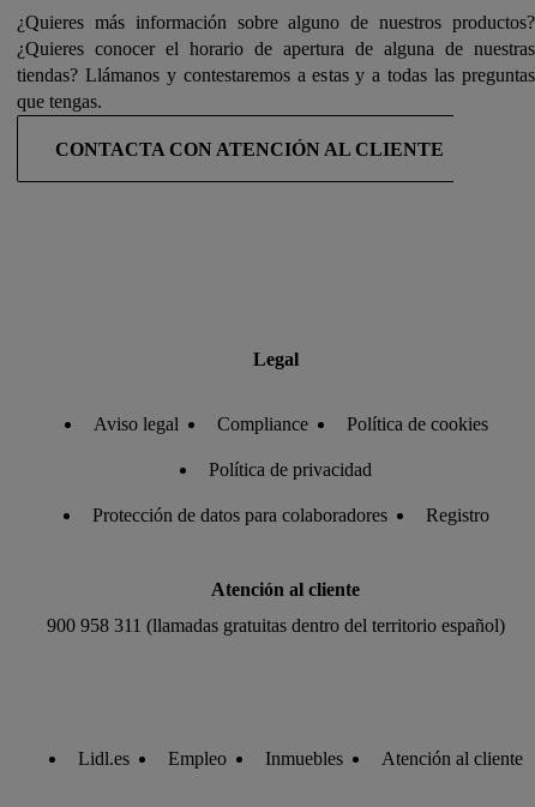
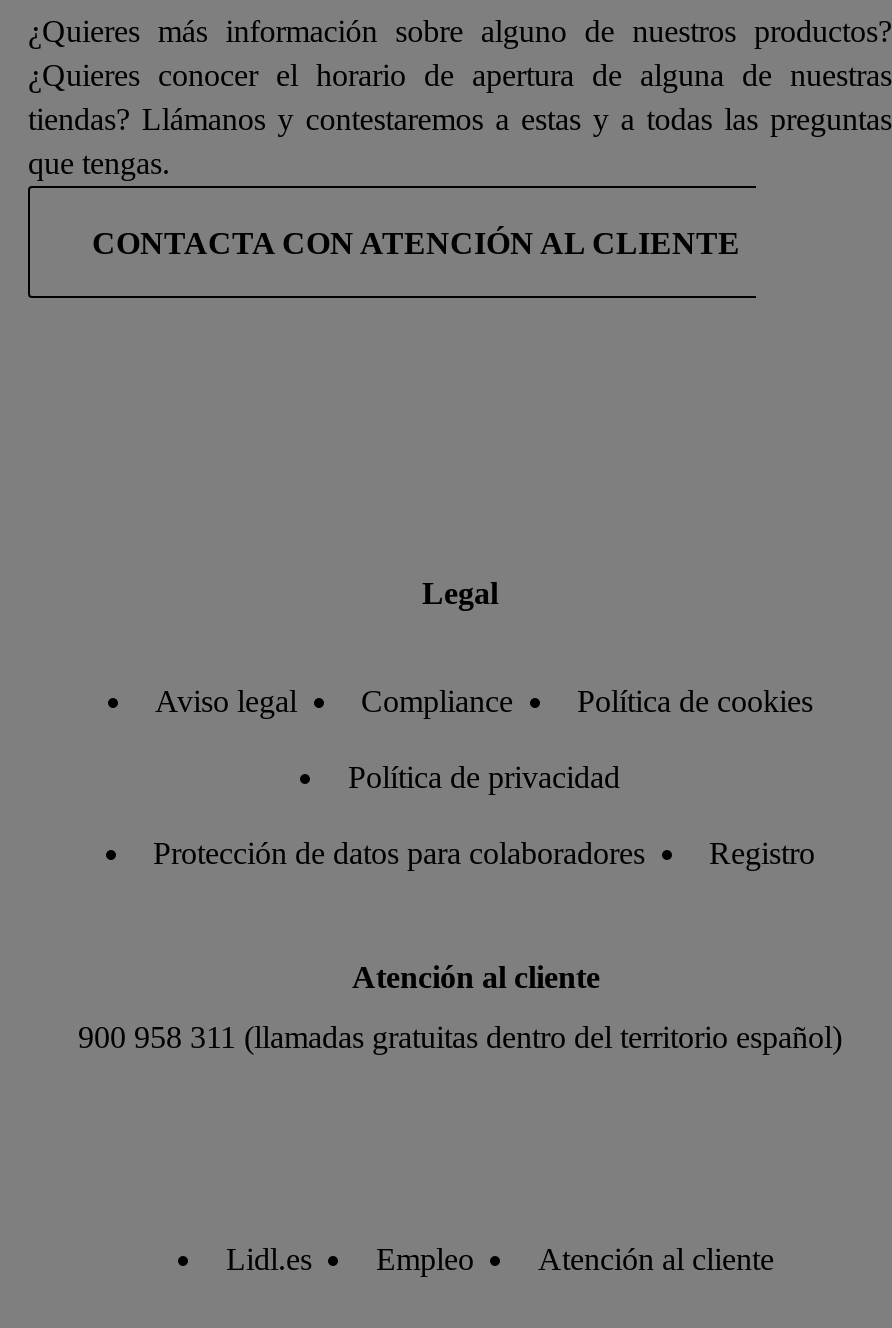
- Inmuebles
